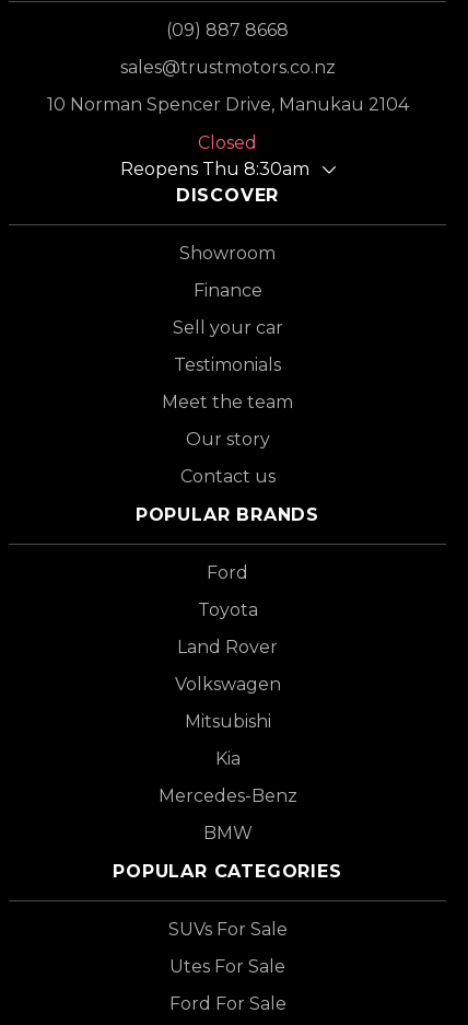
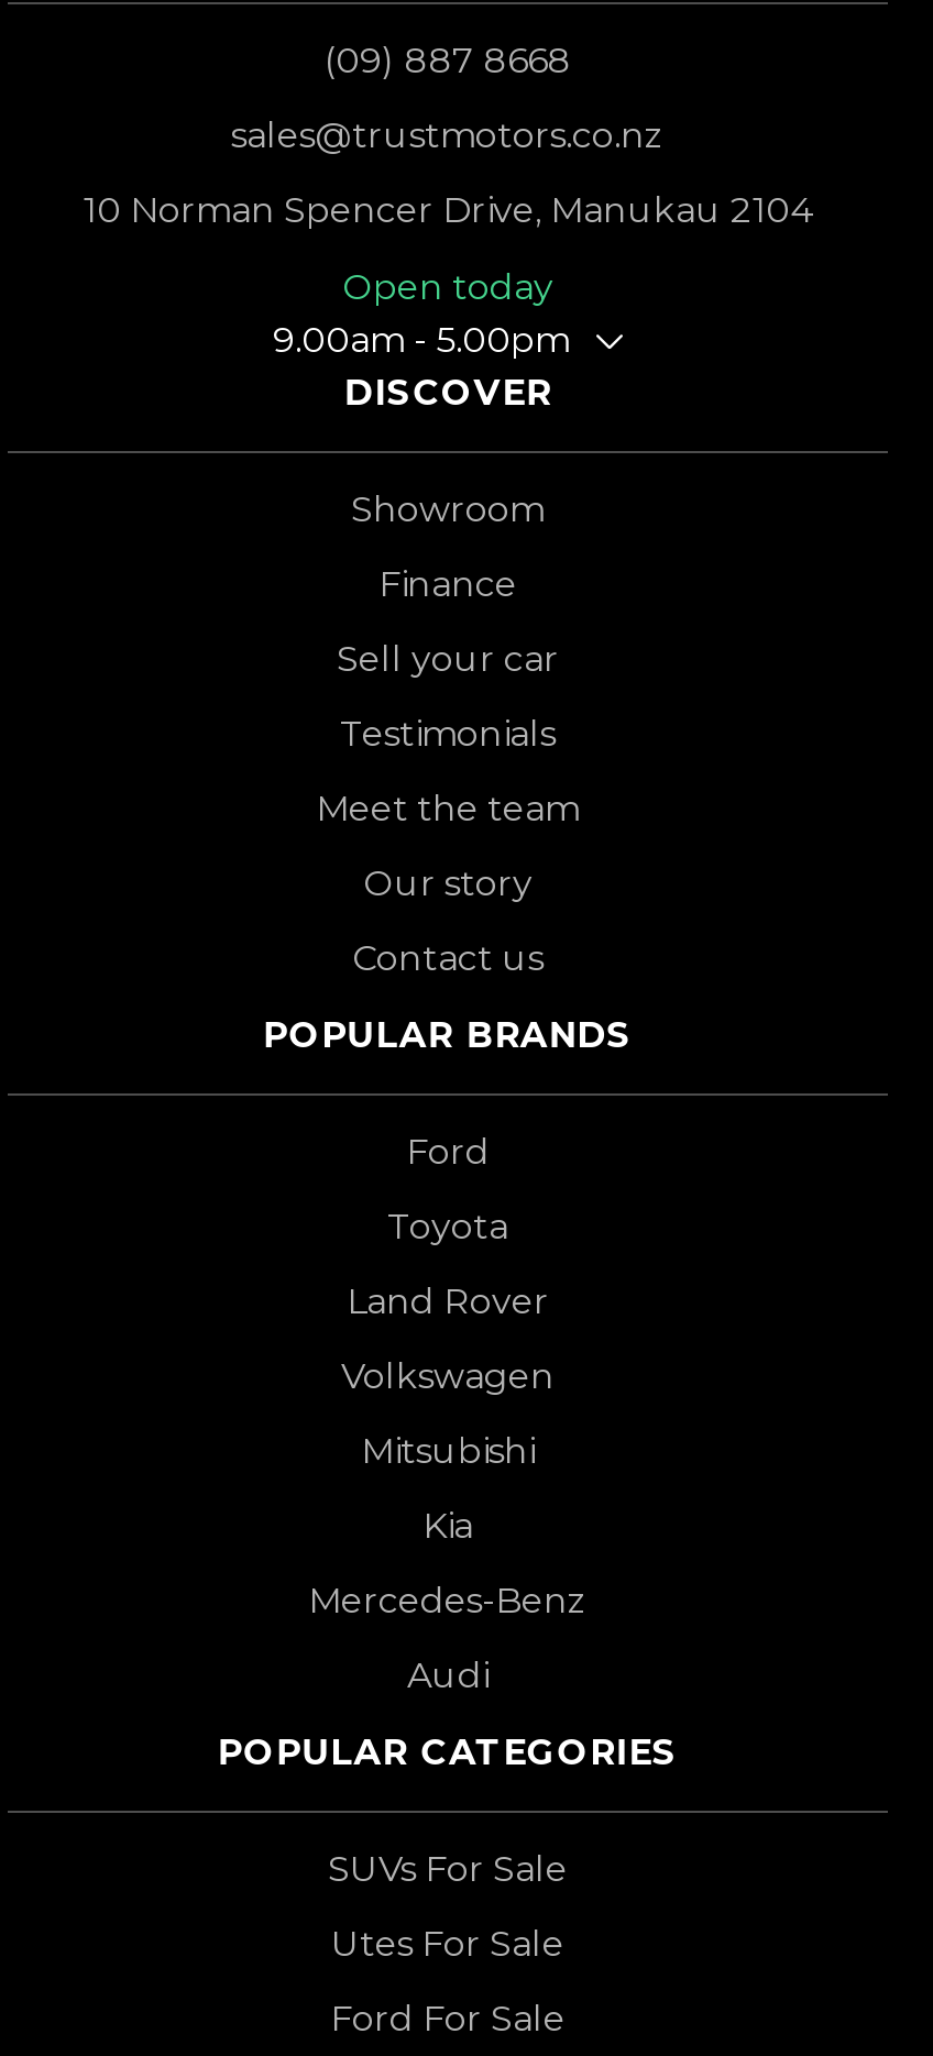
- Closed
- Reopens Thu 8:30am
+ Open today
+ 9.00am - 5.00pm

- BMW
+ Audi
